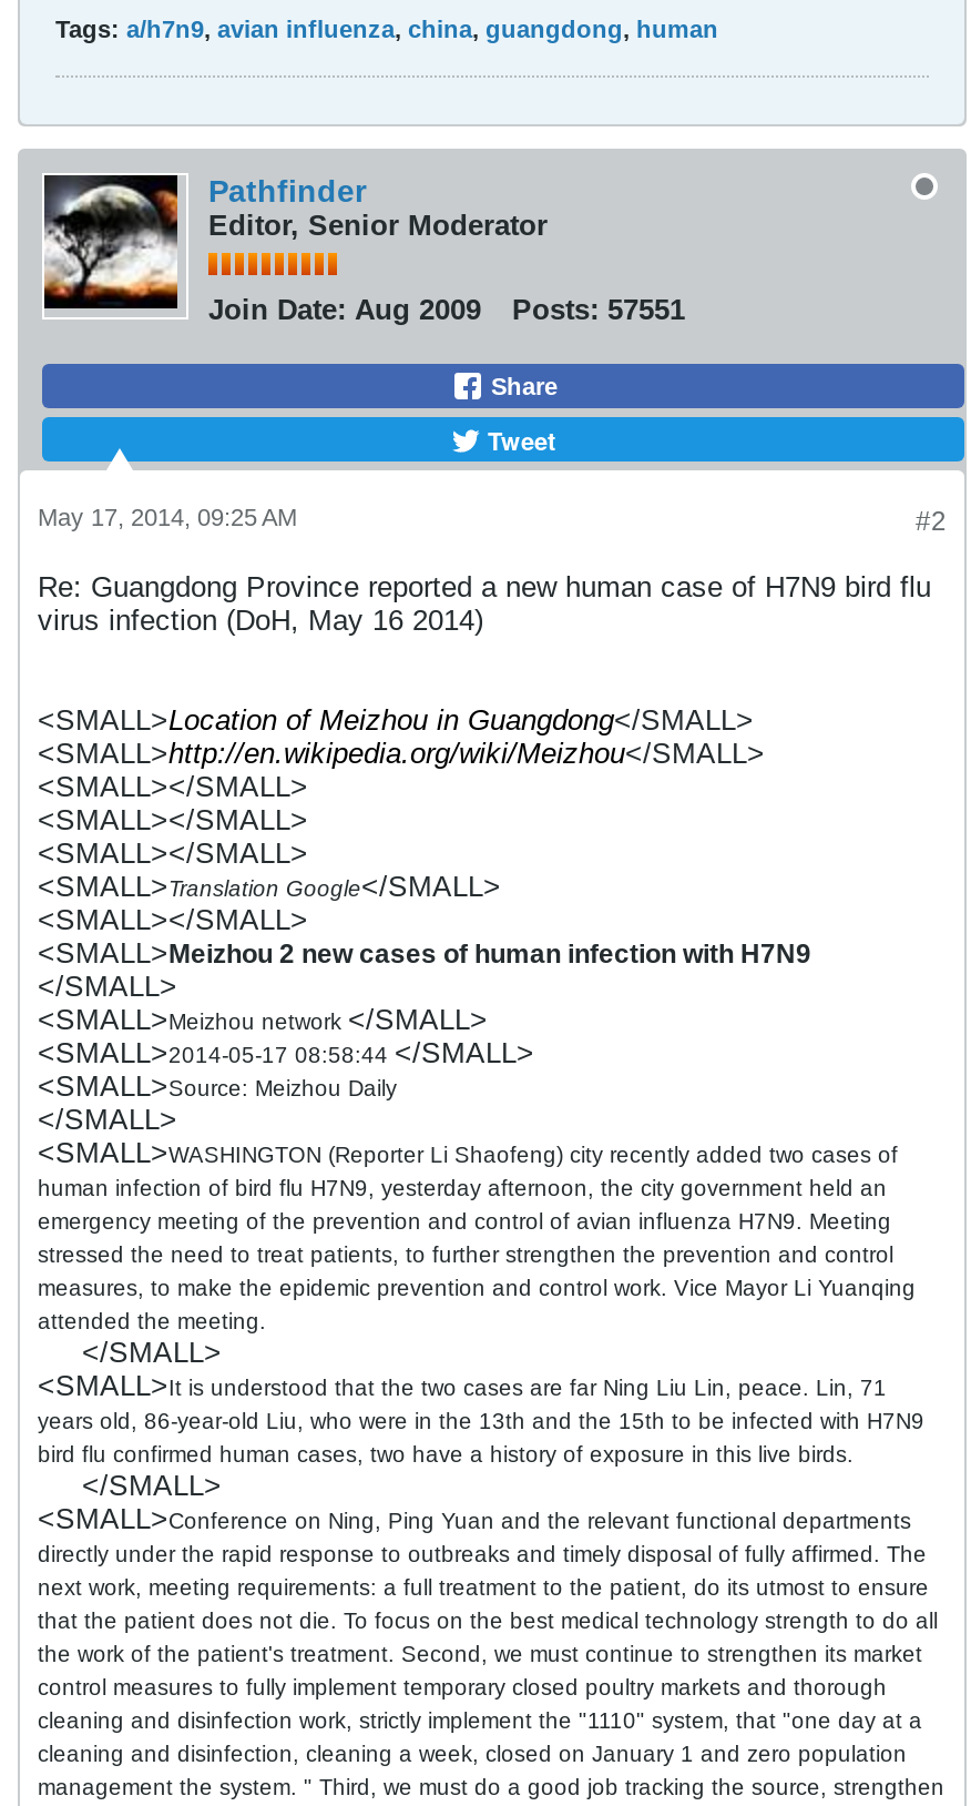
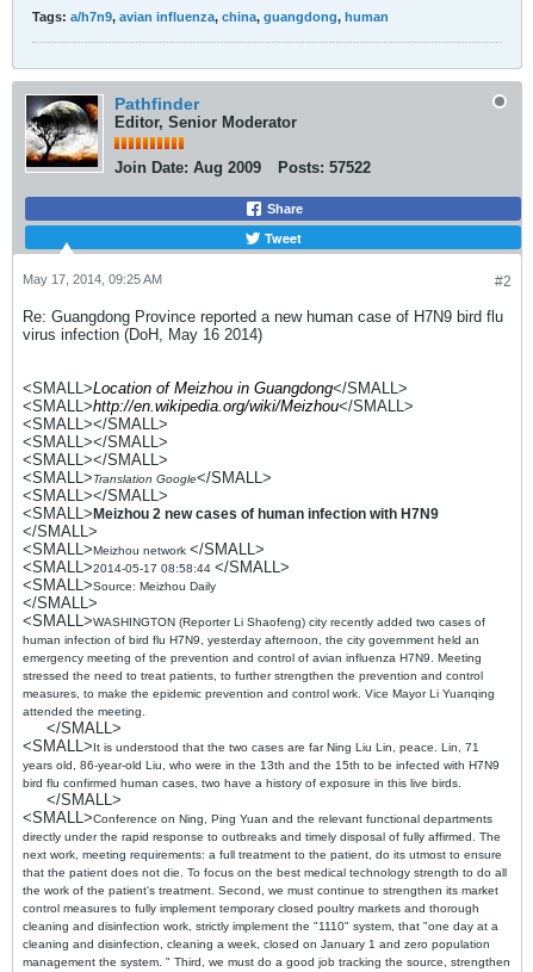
- Join Date: Aug 2009 Posts: 57551
+ Join Date: Aug 2009 Posts: 57522
